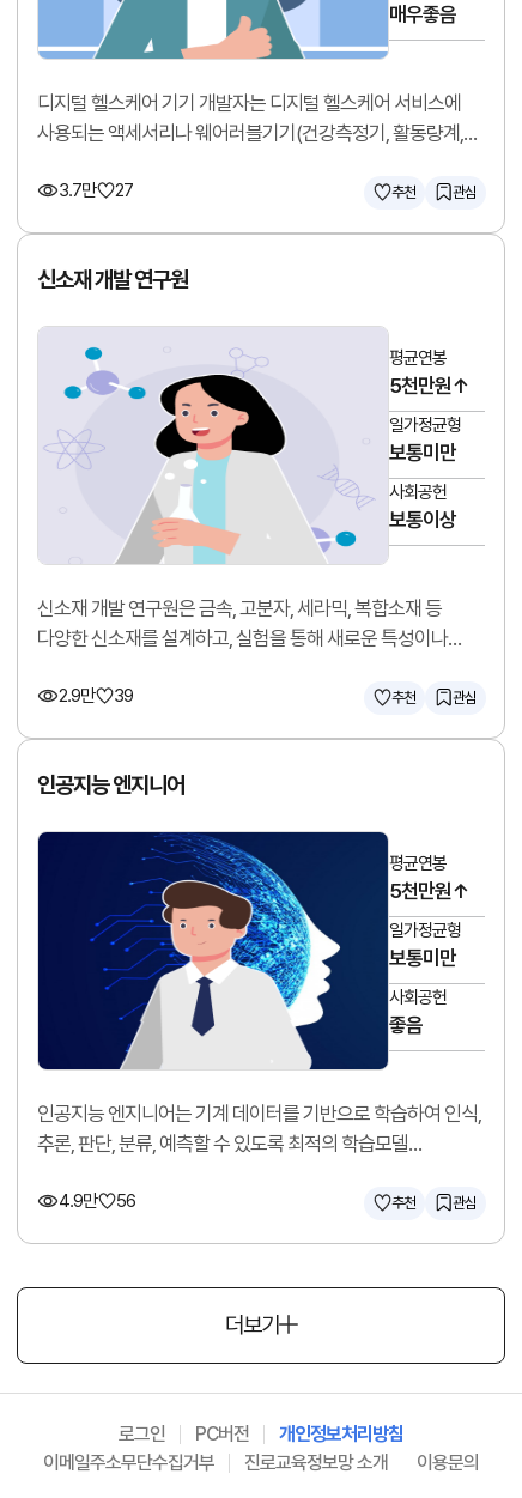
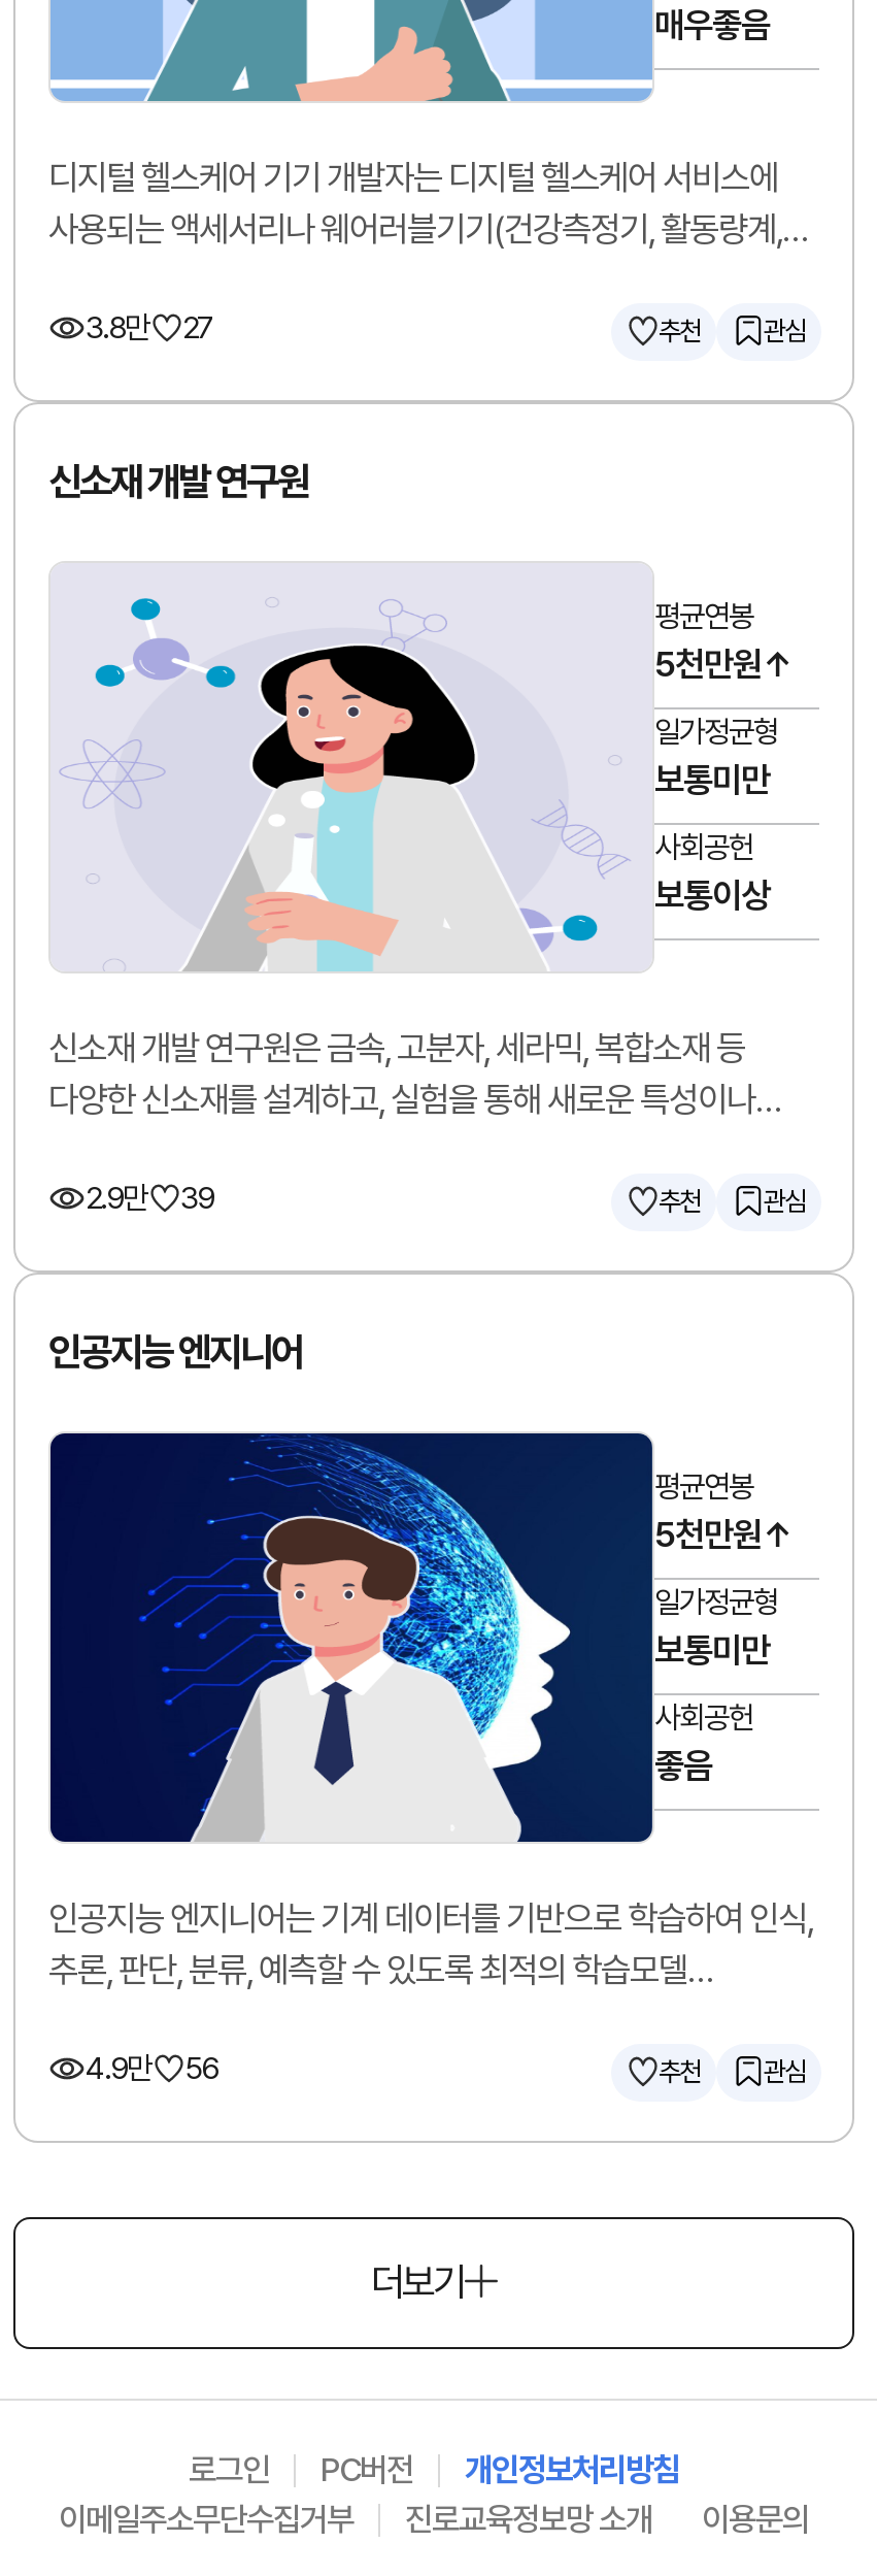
- 3.7만 27
+ 3.8만 27
